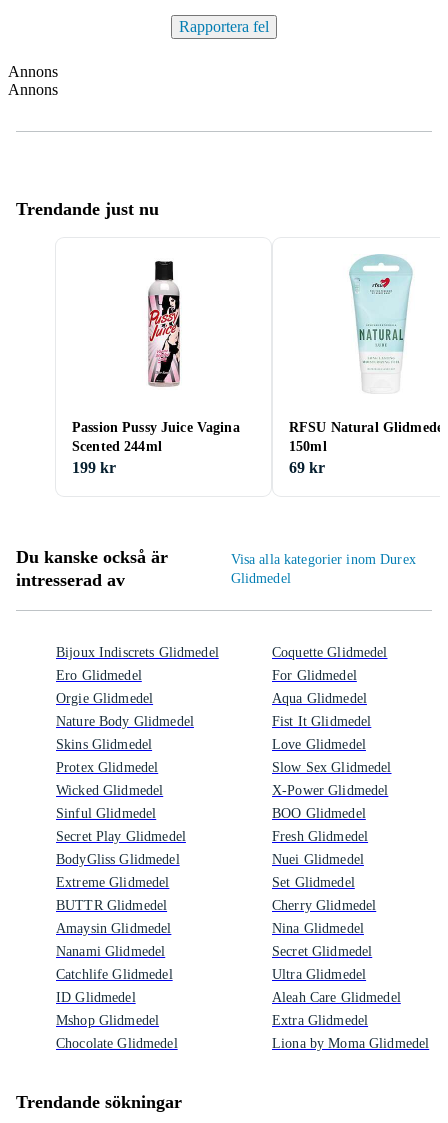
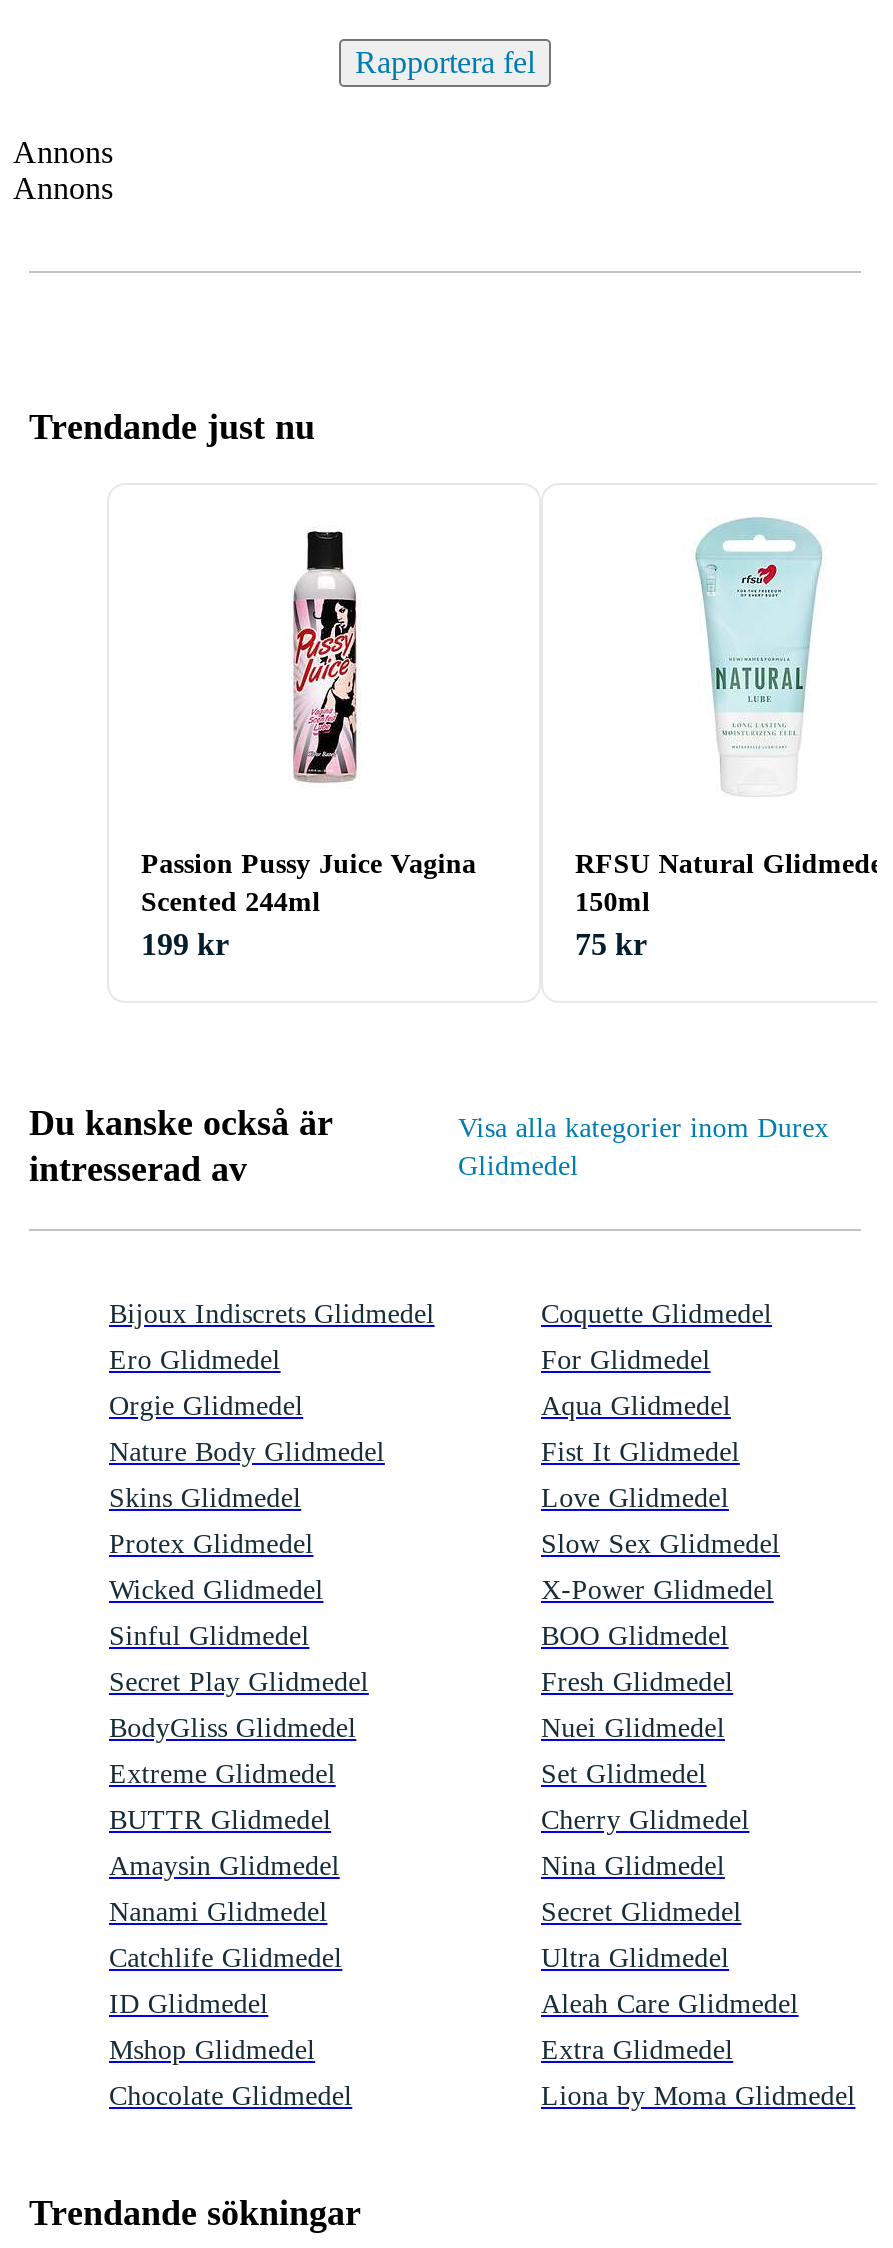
- 69 kr
+ 75 kr
